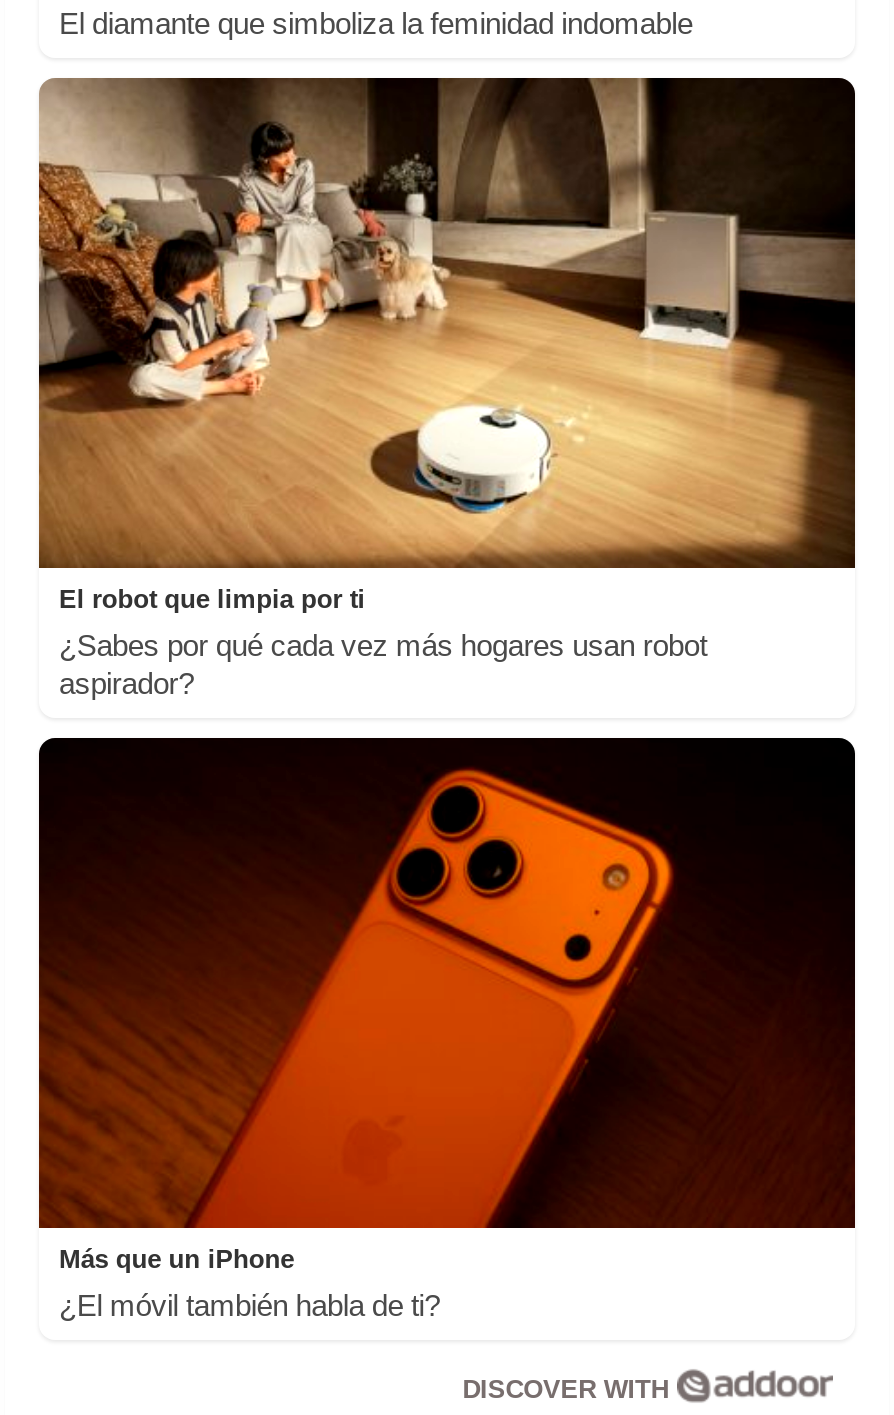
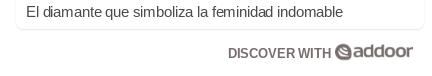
- [image]
- El robot que limpia por ti
- ¿Sabes por qué cada vez más hogares usan robot
- aspirador?

- [image]
- Más que un iPhone
- ¿El móvil también habla de ti?
